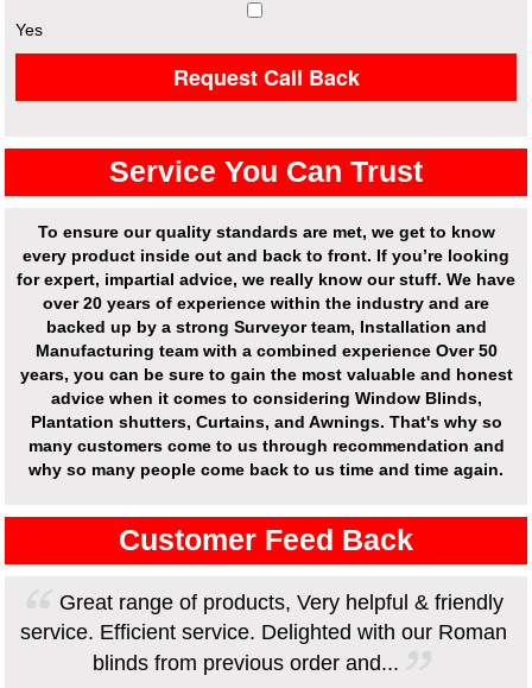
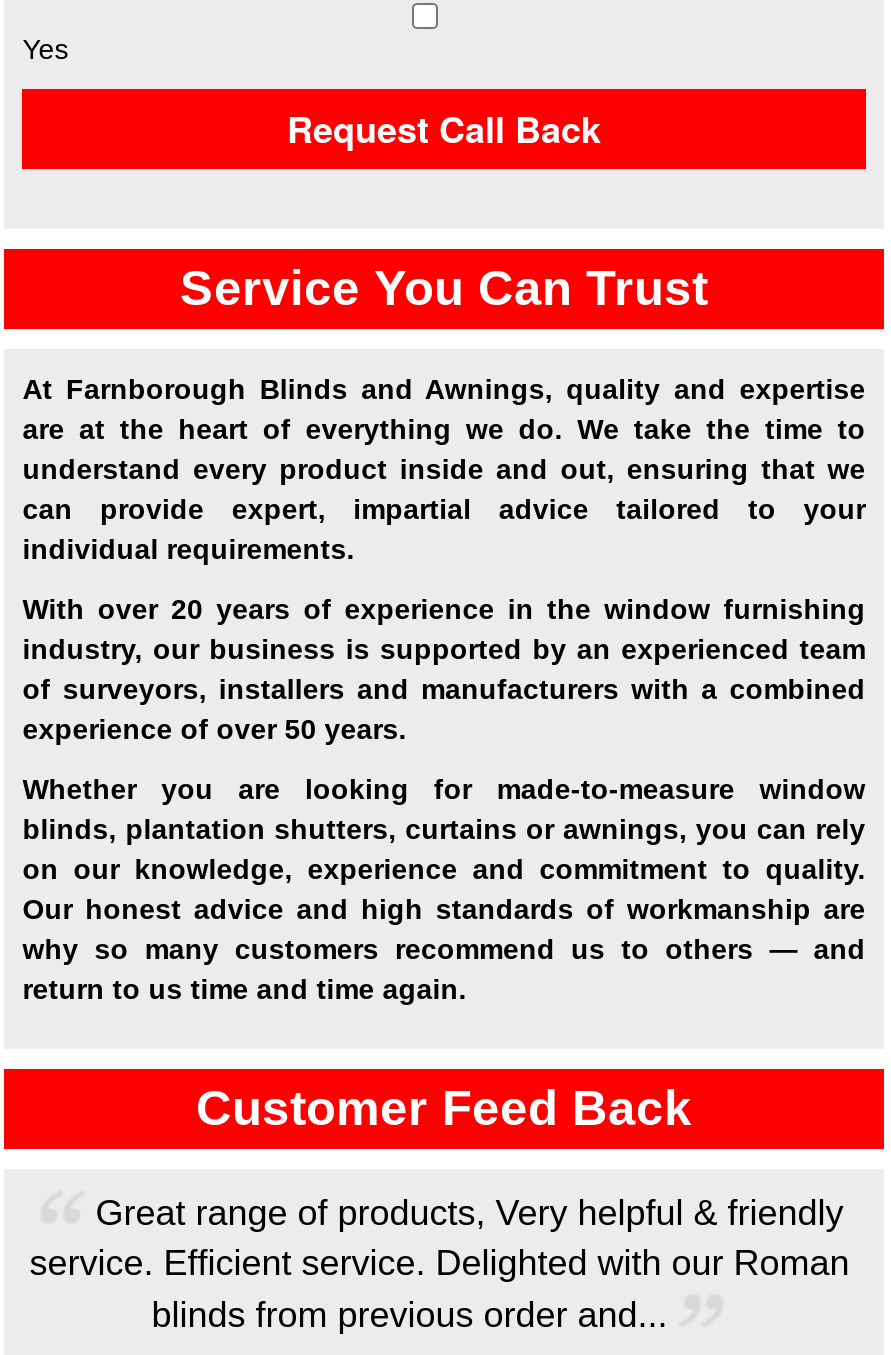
- To ensure our quality standards are met, we get to know
- every product inside out and back to front. If you’re looking
- for expert, impartial advice, we really know our stuff. We have
- over 20 years of experience within the industry and are
- backed up by a strong Surveyor team, Installation and
- Manufacturing team with a combined experience Over 50
- years, you can be sure to gain the most valuable and honest
- advice when it comes to considering Window Blinds,
- Plantation shutters, Curtains, and Awnings. That's why so
- many customers come to us through recommendation and
- why so many people come back to us time and time again.
+ At Farnborough Blinds and Awnings, quality and expertise
+ are at the heart of everything we do. We take the time to
+ understand every product inside and out, ensuring that we
+ can provide expert, impartial advice tailored to your
+ individual requirements.
+ With over 20 years of experience in the window furnishing
+ industry, our business is supported by an experienced team
+ of surveyors, installers and manufacturers with a combined
+ experience of over 50 years.
+ Whether you are looking for made-to-measure window
+ blinds, plantation shutters, curtains or awnings, you can rely
+ on our knowledge, experience and commitment to quality.
+ Our honest advice and high standards of workmanship are
+ why so many customers recommend us to others — and
+ return to us time and time again.
